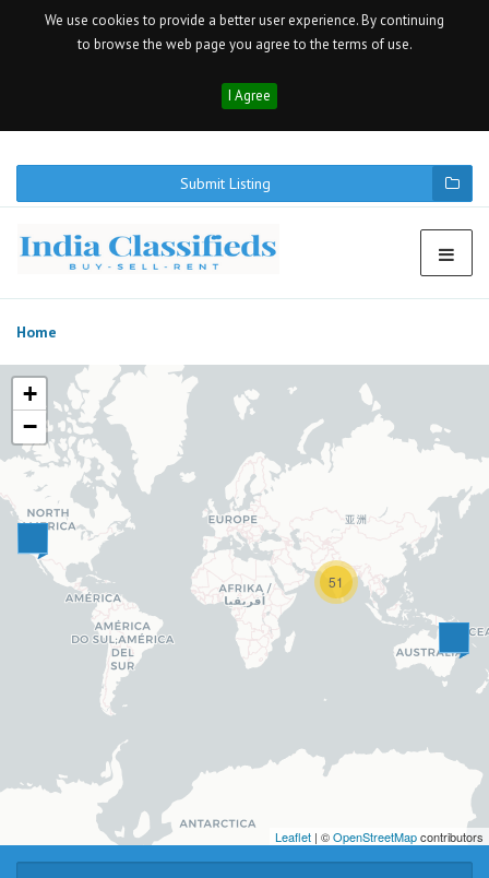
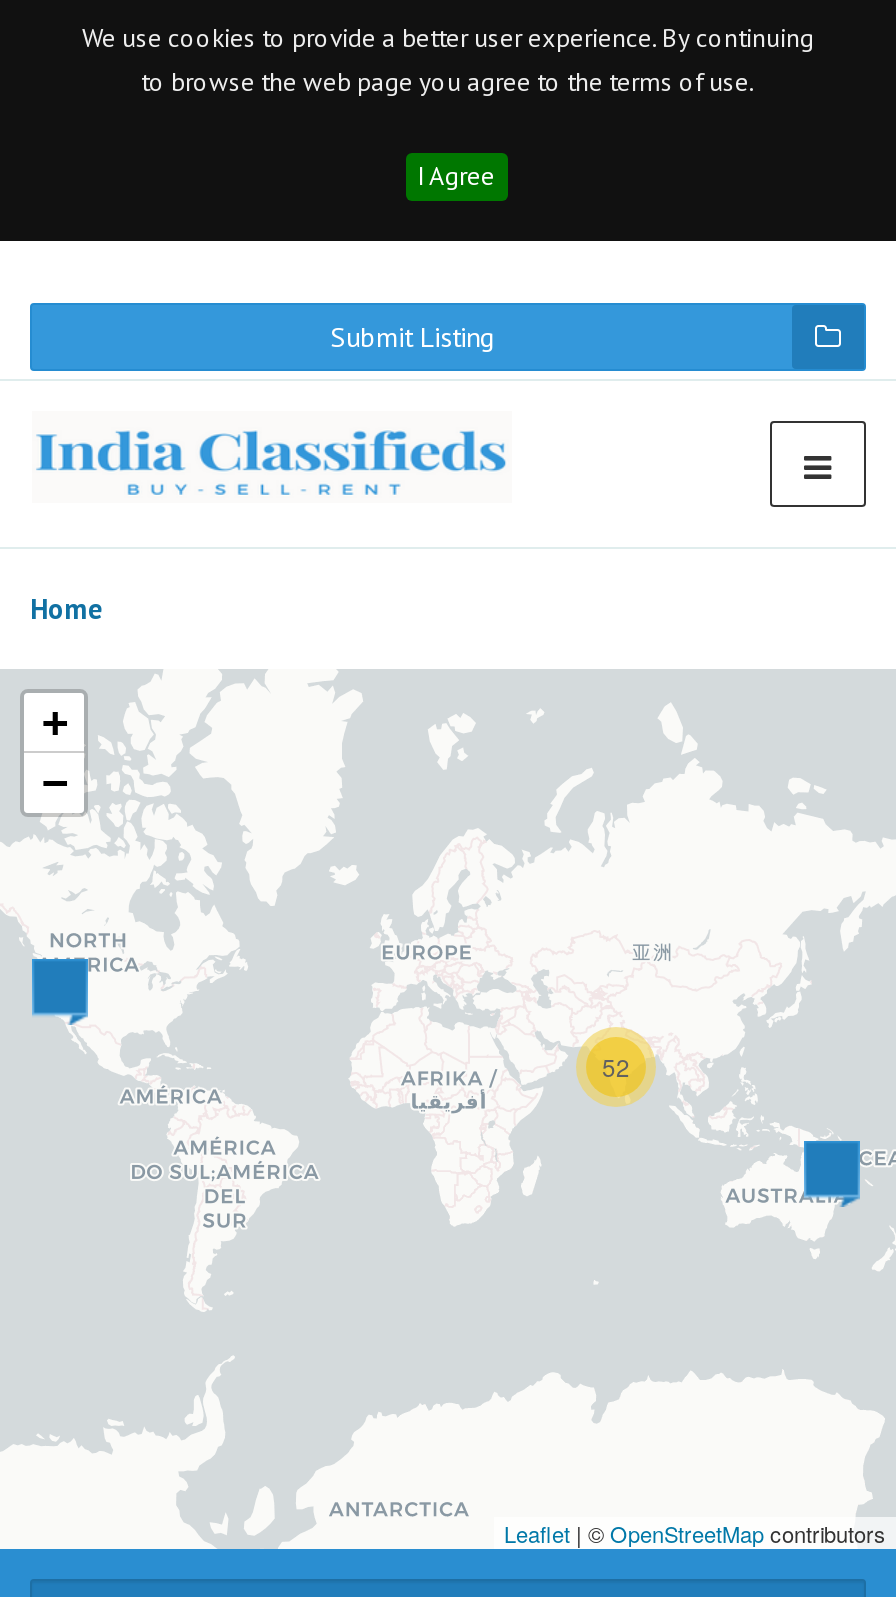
- 51
+ 52
